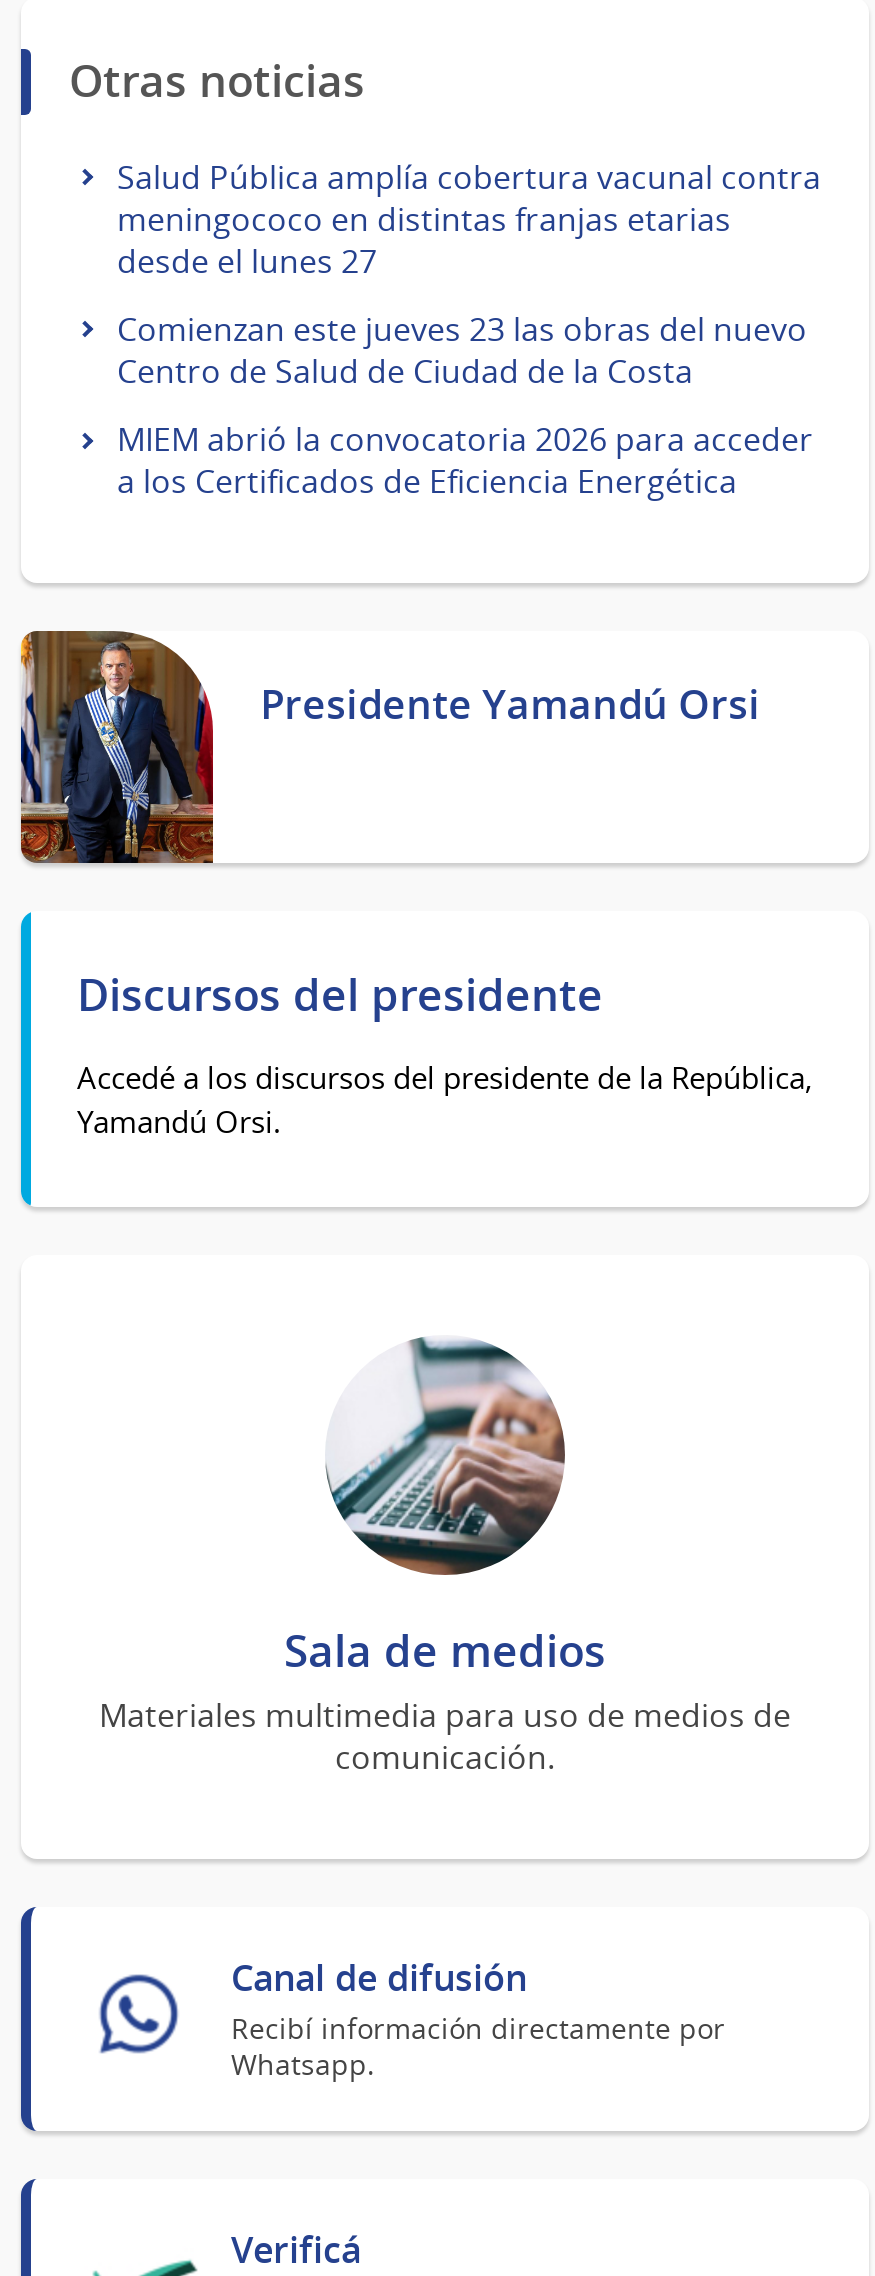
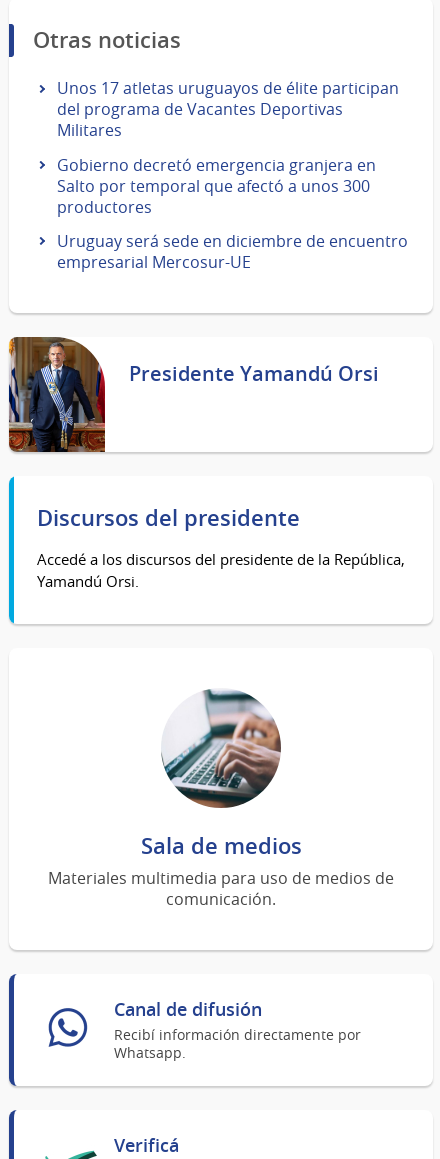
- Salud Pública amplía cobertura vacunal contra
- meningococo en distintas franjas etarias
- desde el lunes 27
+ Unos 17 atletas uruguayos de élite participan
+ del programa de Vacantes Deportivas
+ Militares

- Comienzan este jueves 23 las obras del nuevo
- Centro de Salud de Ciudad de la Costa
+ Gobierno decretó emergencia granjera en
+ Salto por temporal que afectó a unos 300
+ productores

- MIEM abrió la convocatoria 2026 para acceder
- a los Certificados de Eficiencia Energética
+ Uruguay será sede en diciembre de encuentro
+ empresarial Mercosur-UE
